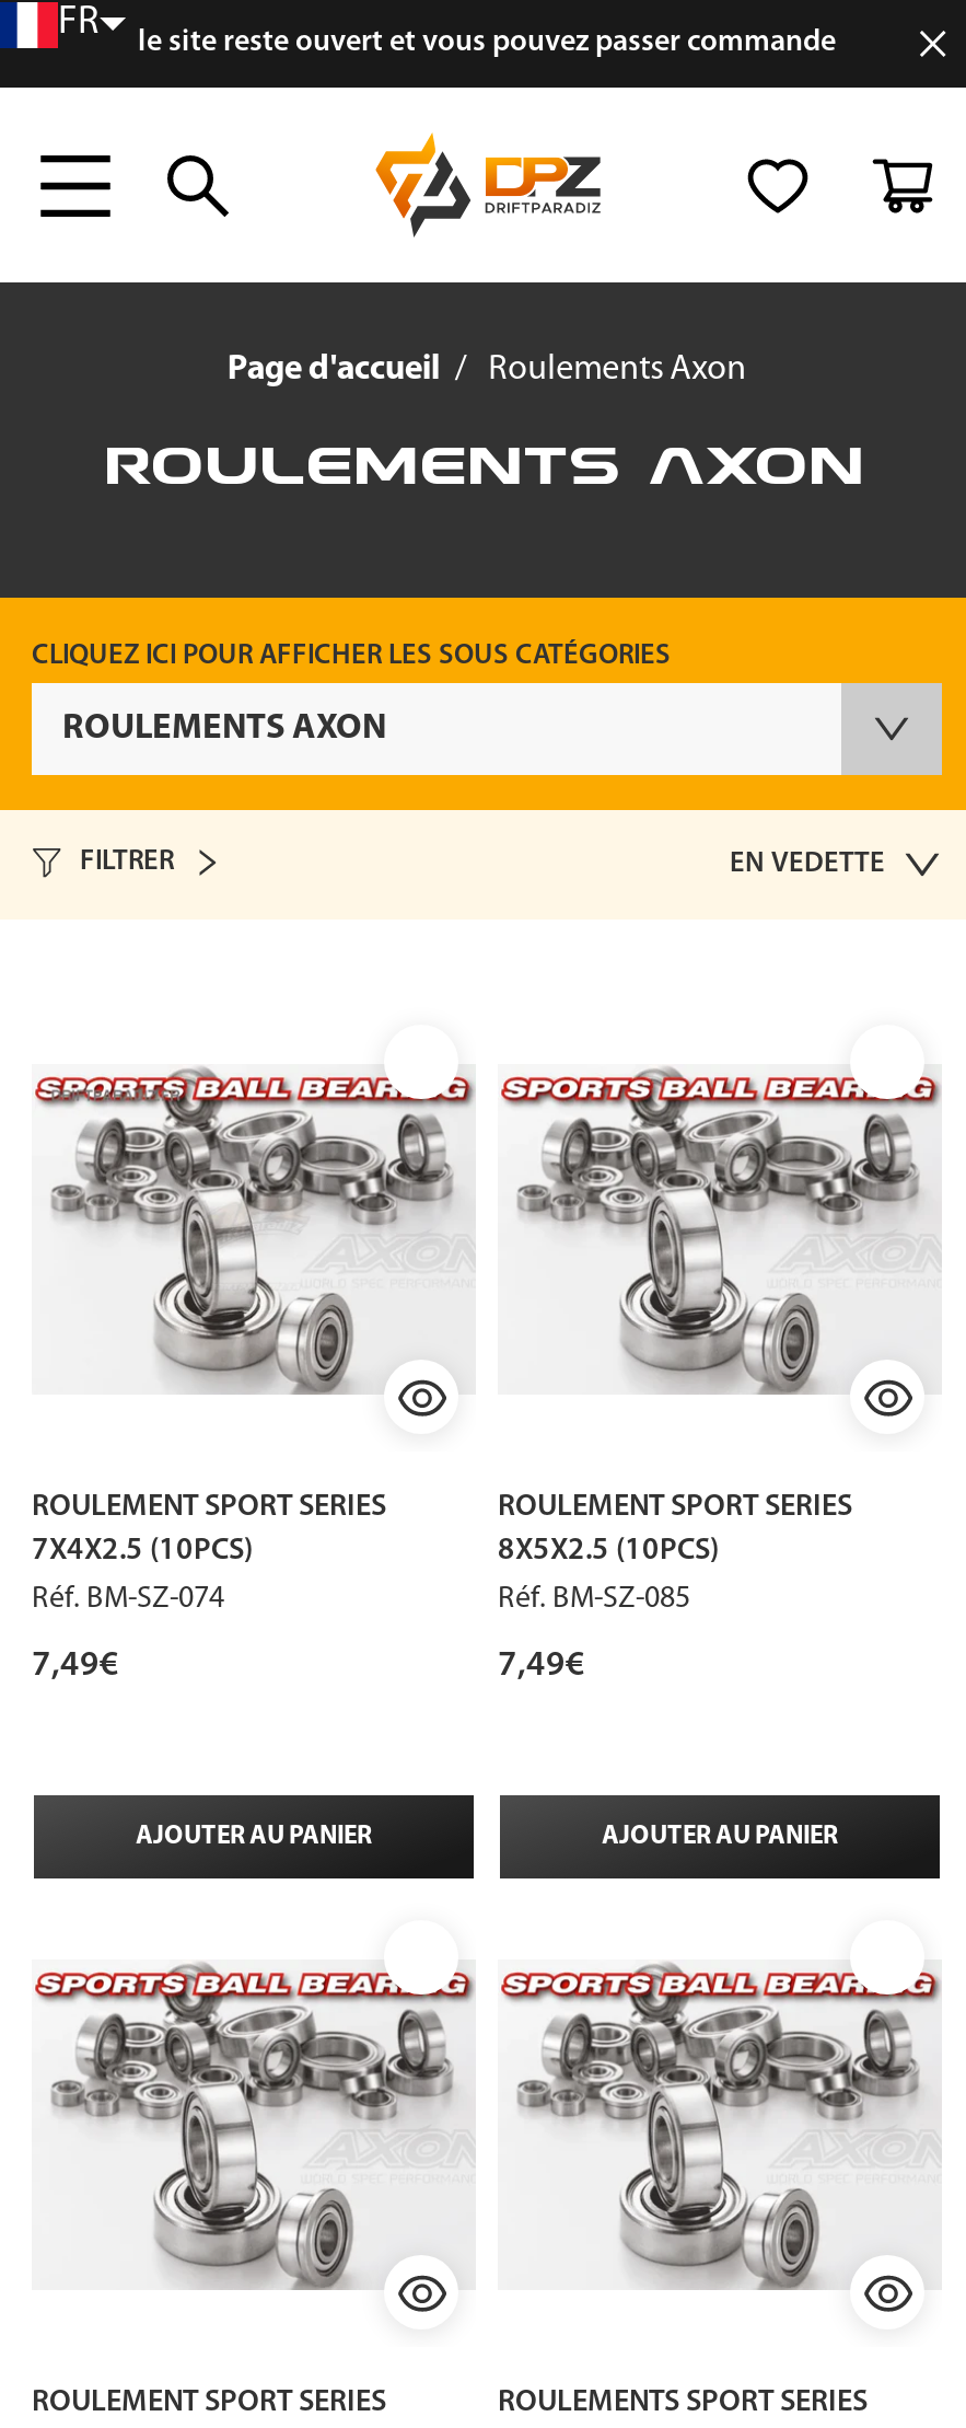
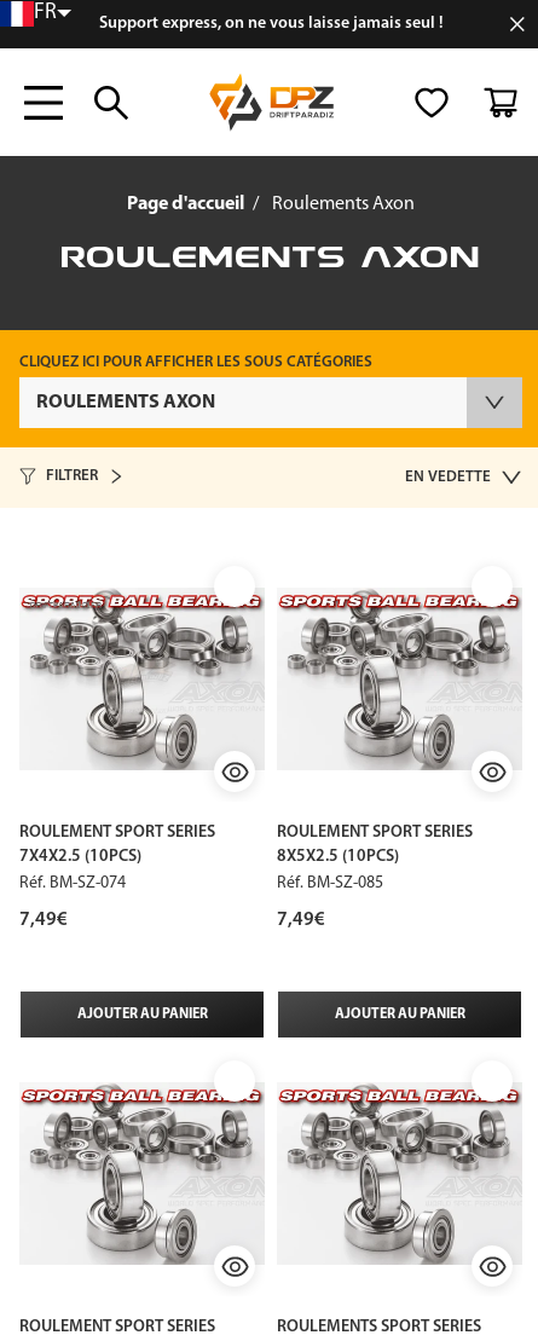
- le site reste ouvert et vous pouvez passer commande
+ Support express, on ne vous laisse jamais seul !
